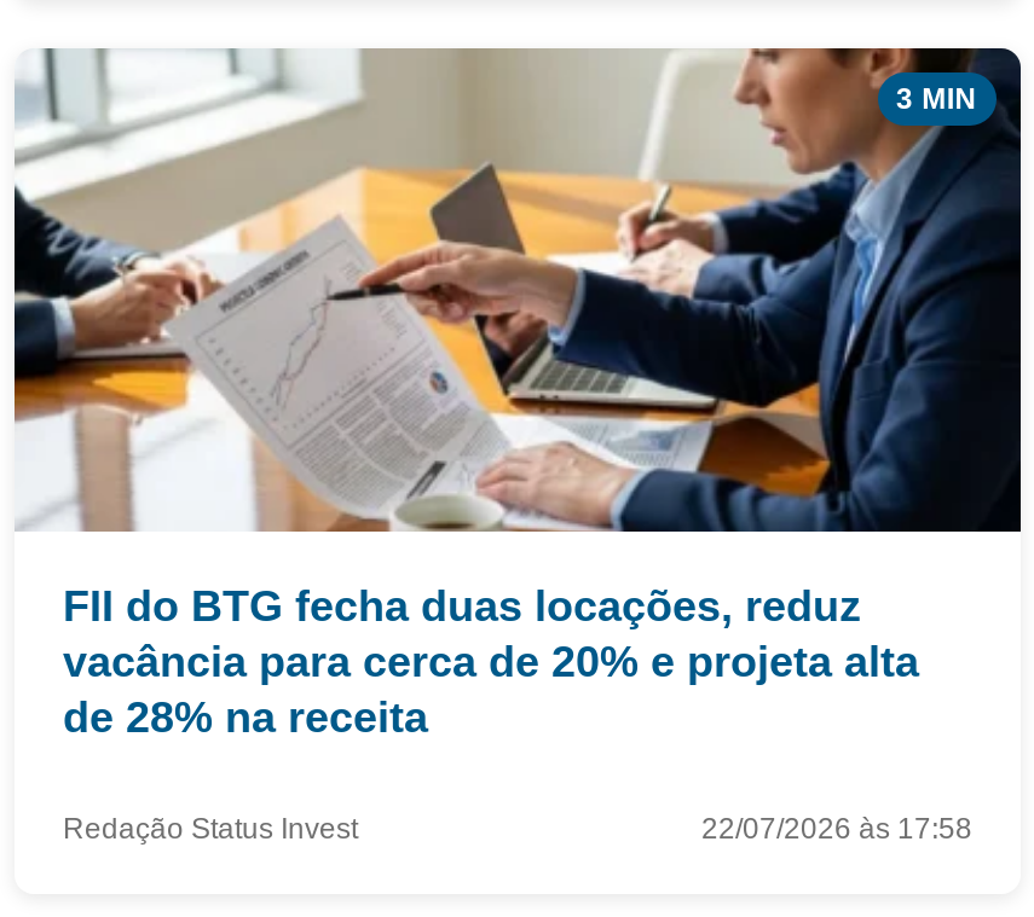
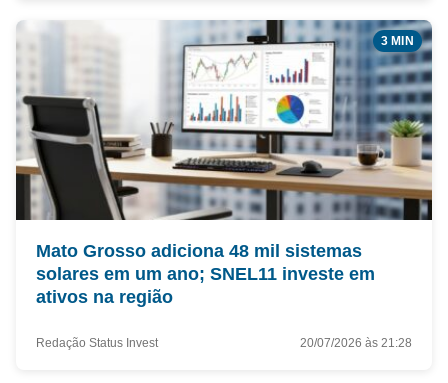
- [image]
- FII do BTG fecha duas locações, reduz
- vacância para cerca de 20% e projeta alta
- de 28% na receita
+ [image]
+ Mato Grosso adiciona 48 mil sistemas
+ solares em um ano; SNEL11 investe em
+ ativos na região

- 22/07/2026 às 17:58
+ 20/07/2026 às 21:28
